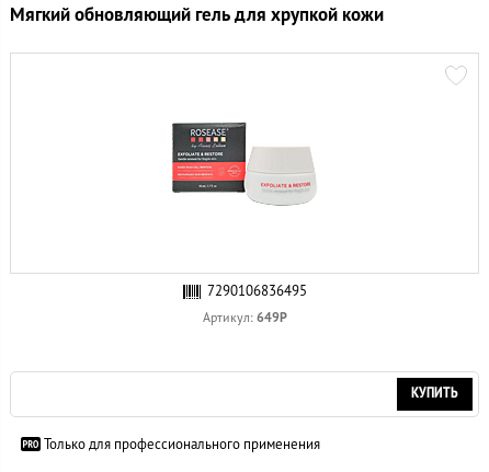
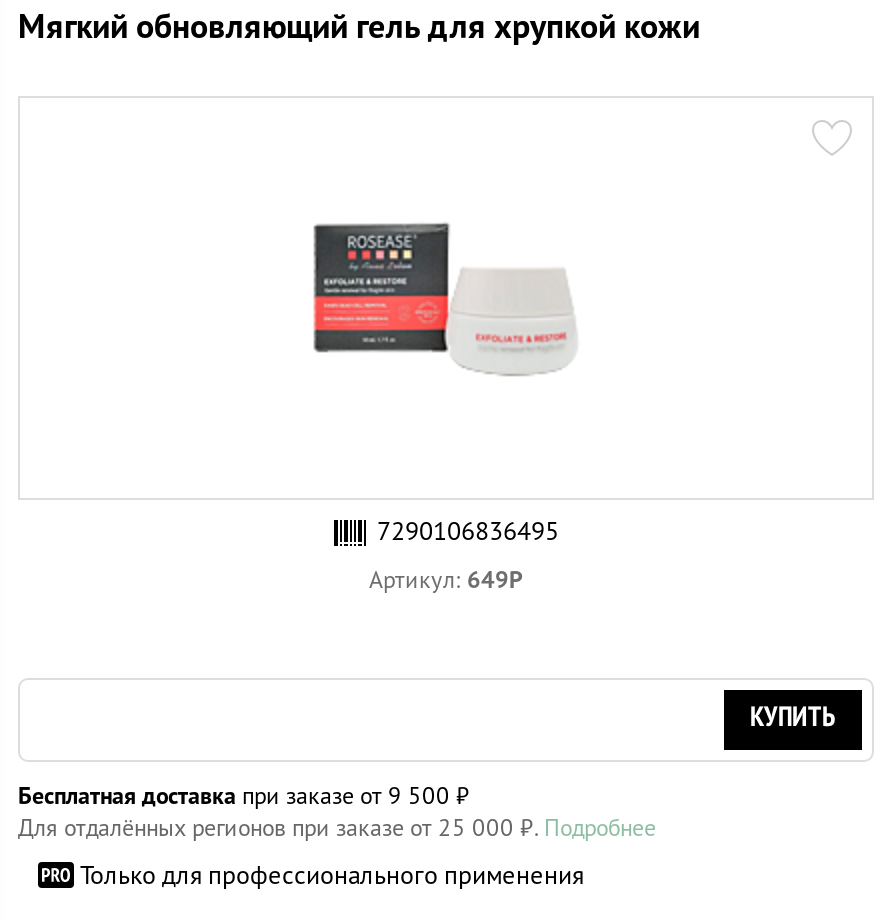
+ Бесплатная доставка при заказе от 9 500 ₽
+ Для отдалённых регионов при заказе от 25 000 ₽. Подробнее
